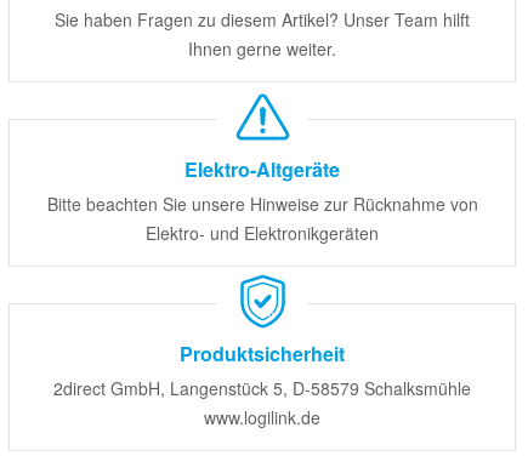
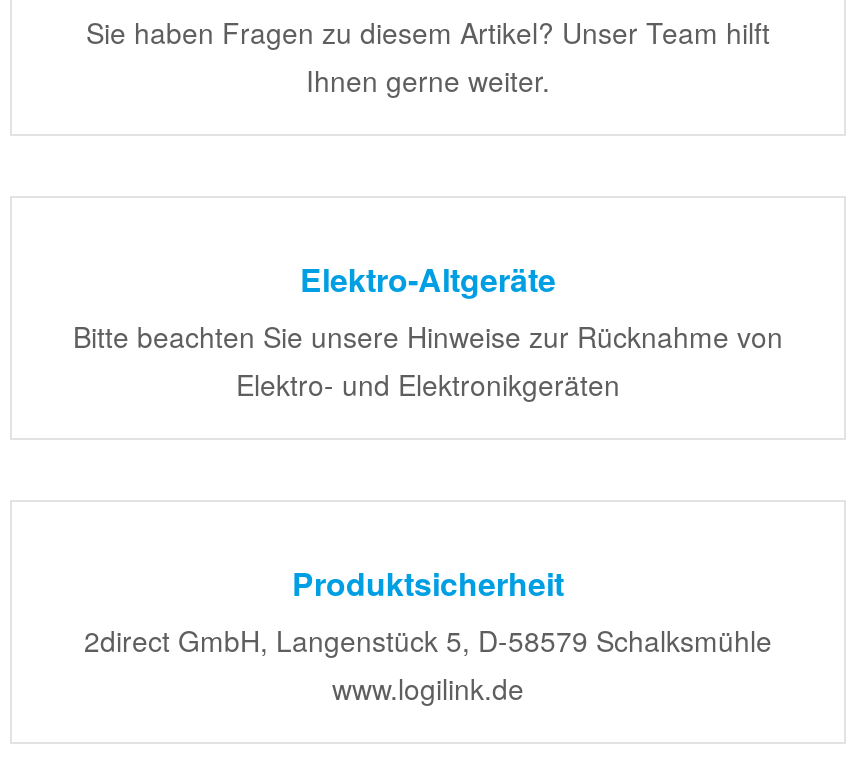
- [image]

- [image]
